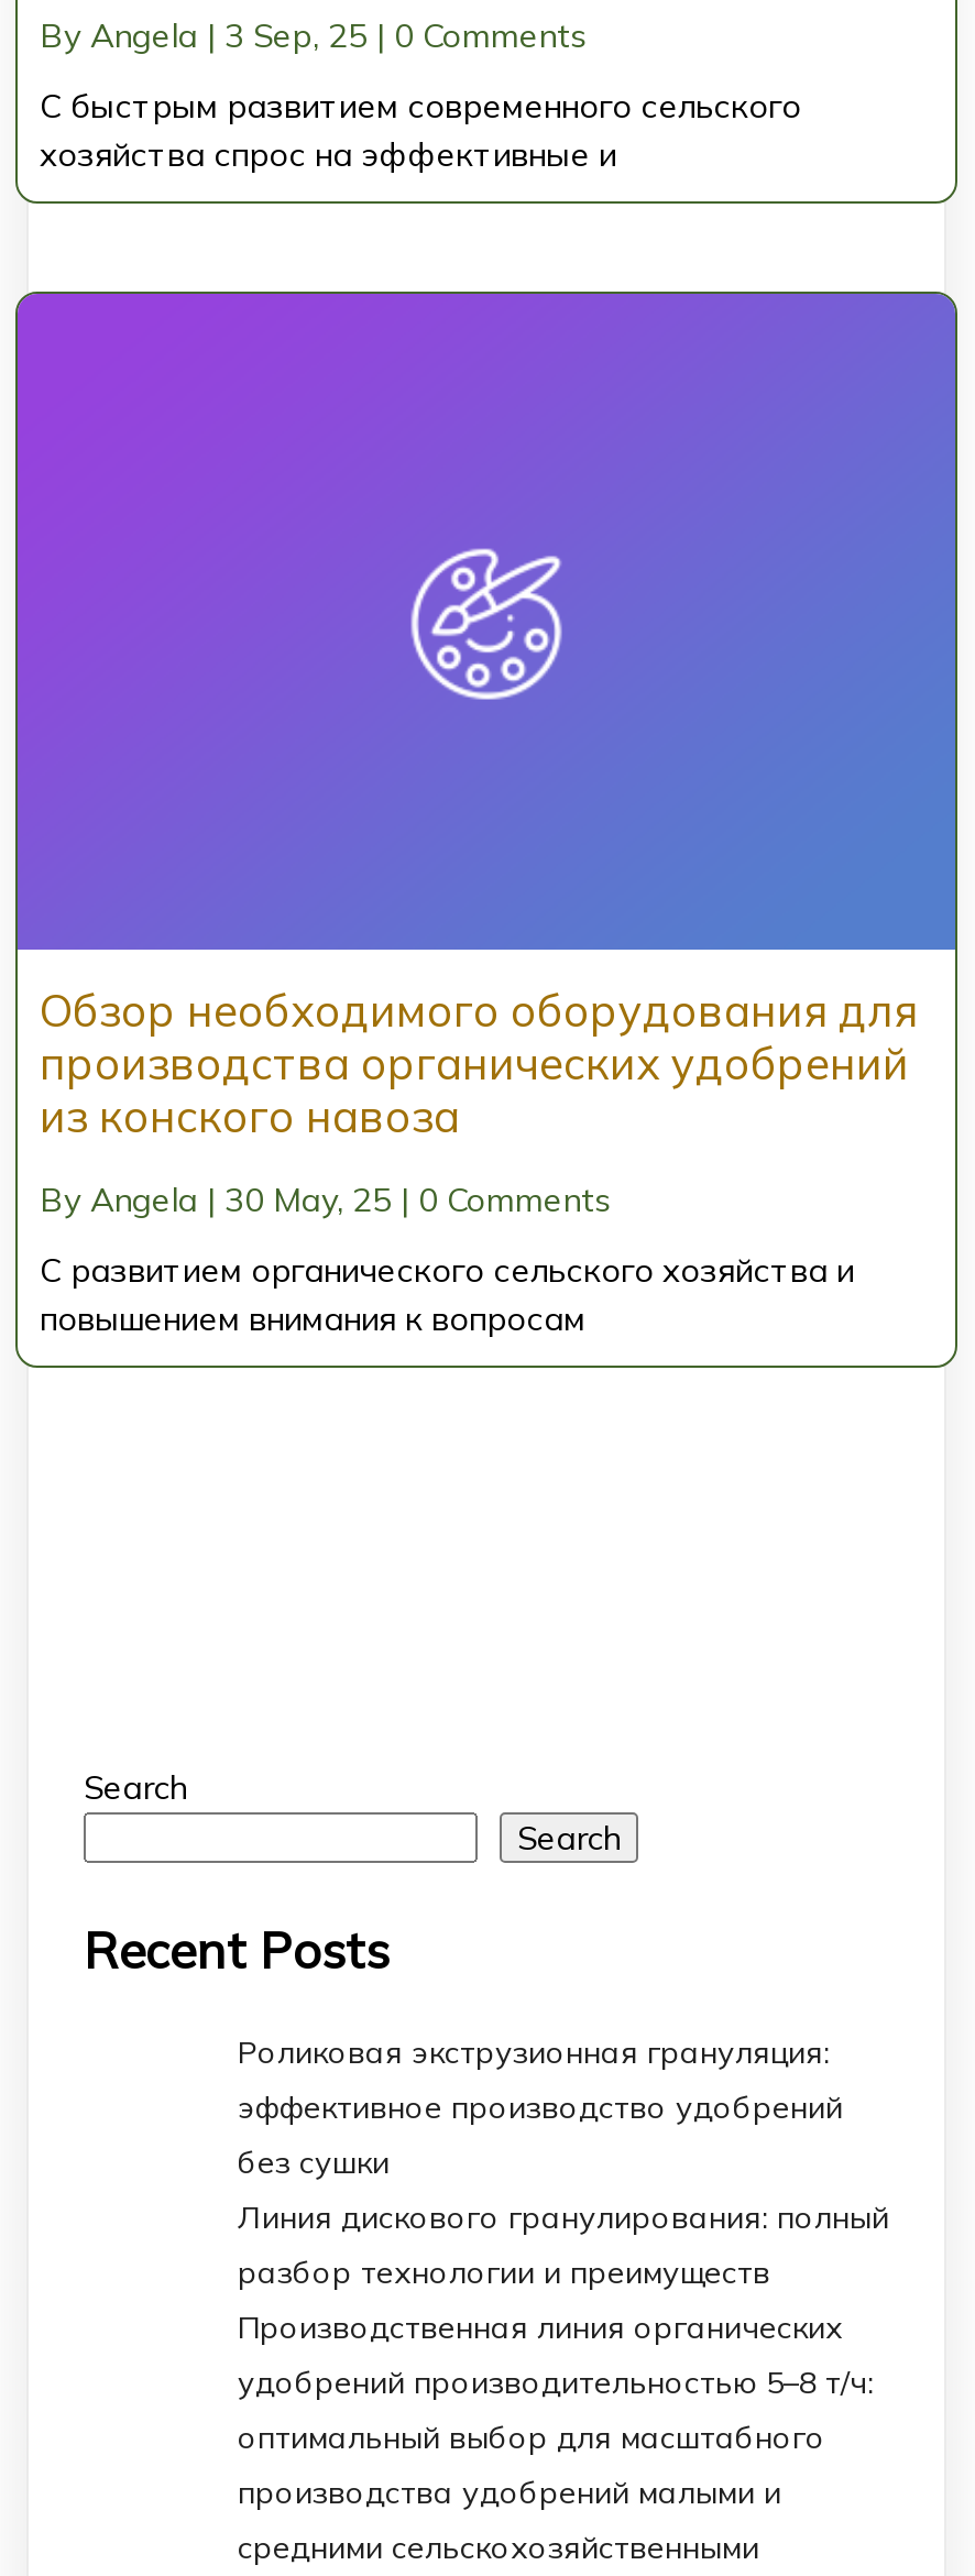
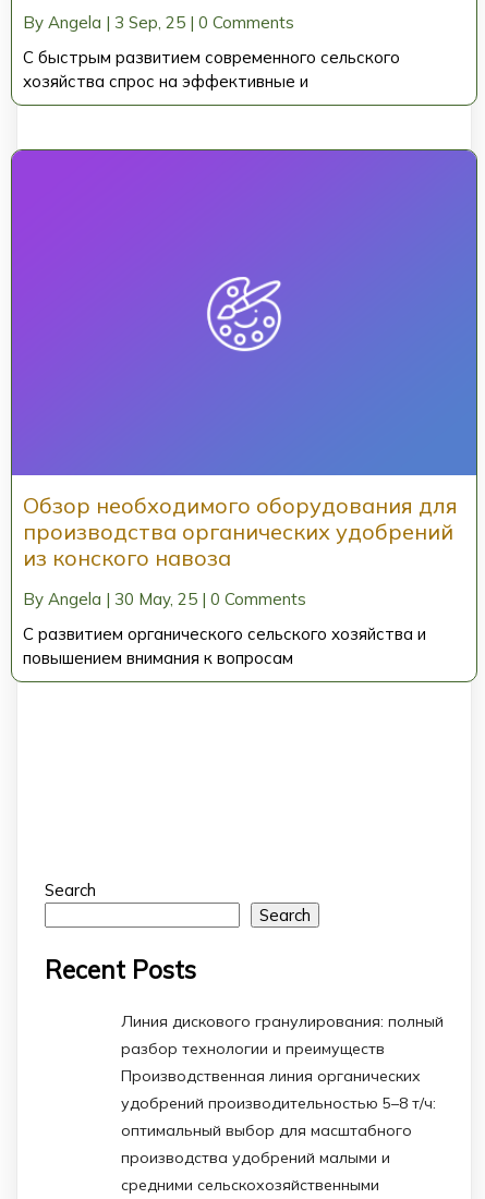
- Роликовая экструзионная грануляция:
- эффективное производство удобрений
- без сушки
